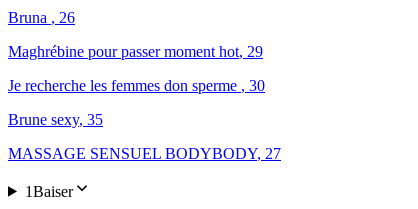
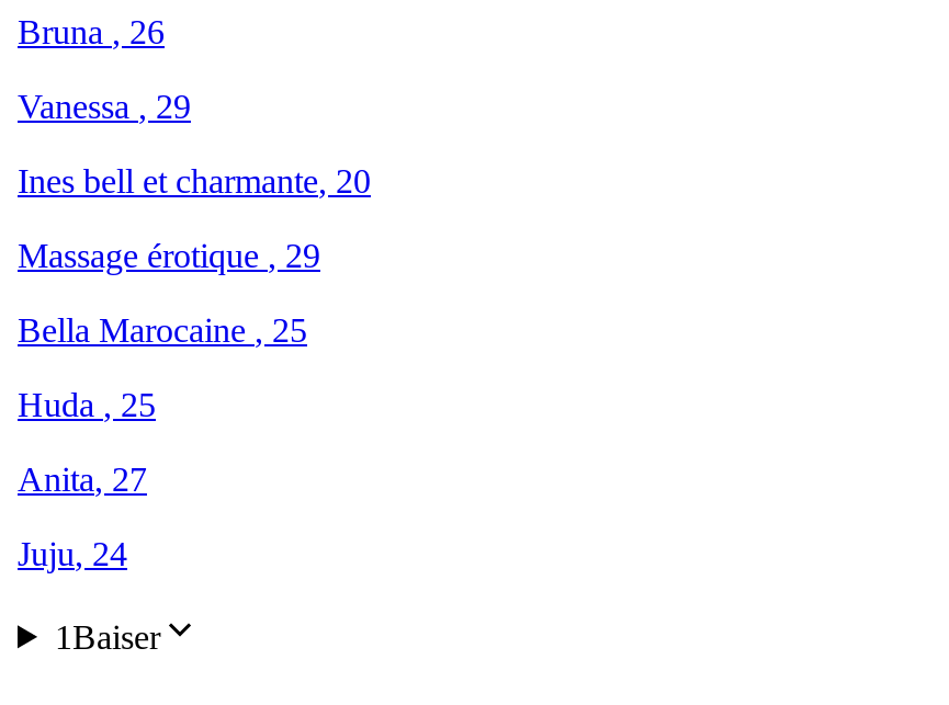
- Maghrébine pour passer moment hot, 29
- Je recherche les femmes don sperme, 30
- Brune sexy, 35
- MASSAGE SENSUEL BODYBODY, 27
+ Vanessa, 29
+ Ines bell et charmante, 20
+ Massage érotique, 29
+ Bella Marocaine, 25
+ Huda, 25
+ Anita, 27
+ Juju, 24
